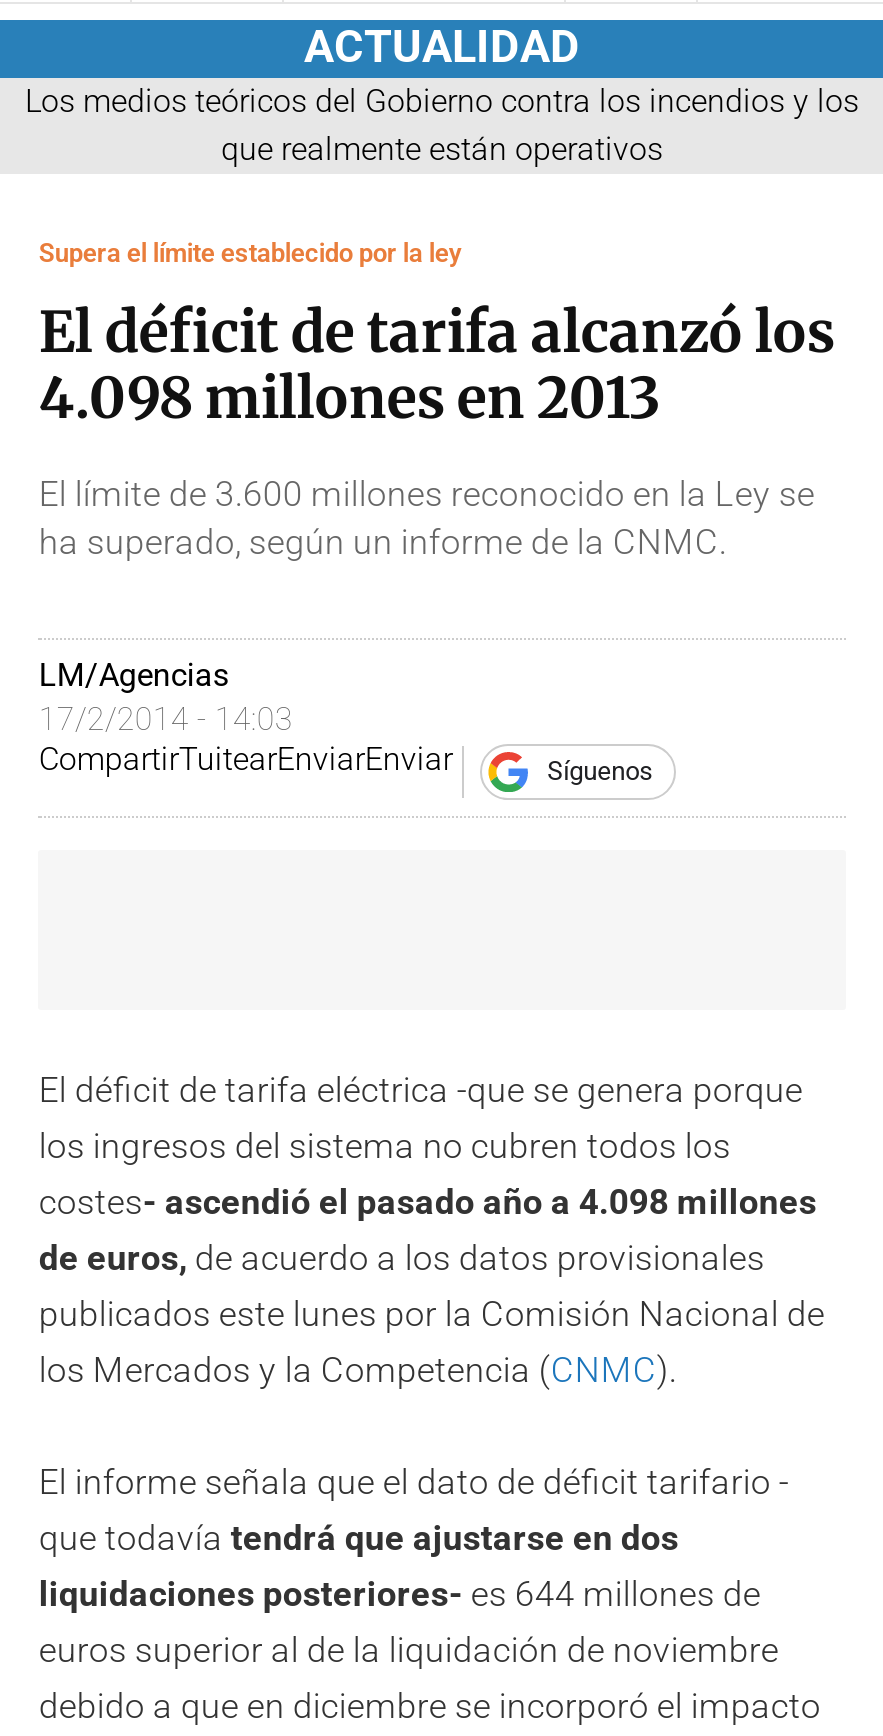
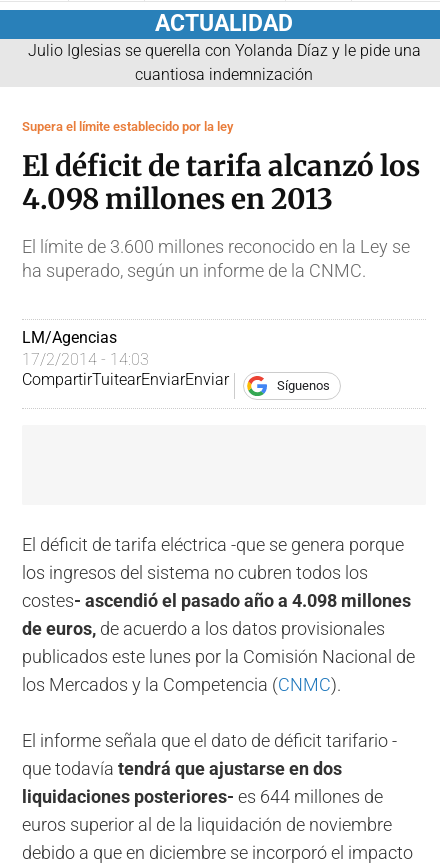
- Los medios teóricos del Gobierno contra los incendios y los
- que realmente están operativos
+ Julio Iglesias se querella con Yolanda Díaz y le pide una
+ cuantiosa indemnización
